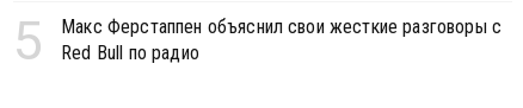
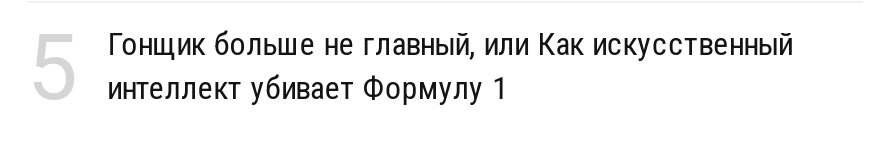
- Макс Ферстаппен объяснил свои жесткие разговоры с
- Red Bull по радио
+ Гонщик больше не главный, или Как искусственный
+ интеллект убивает Формулу 1
